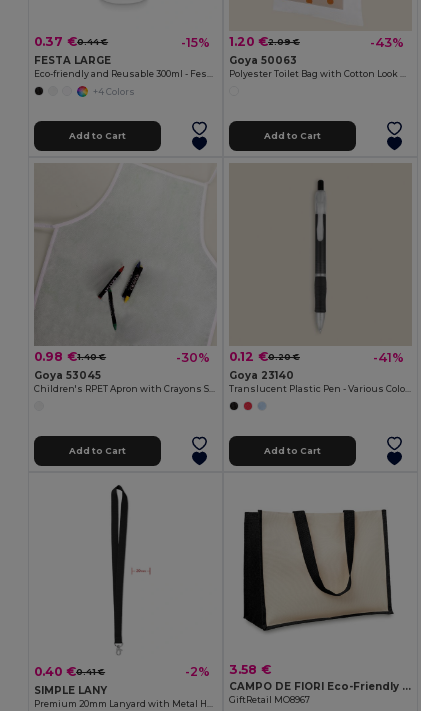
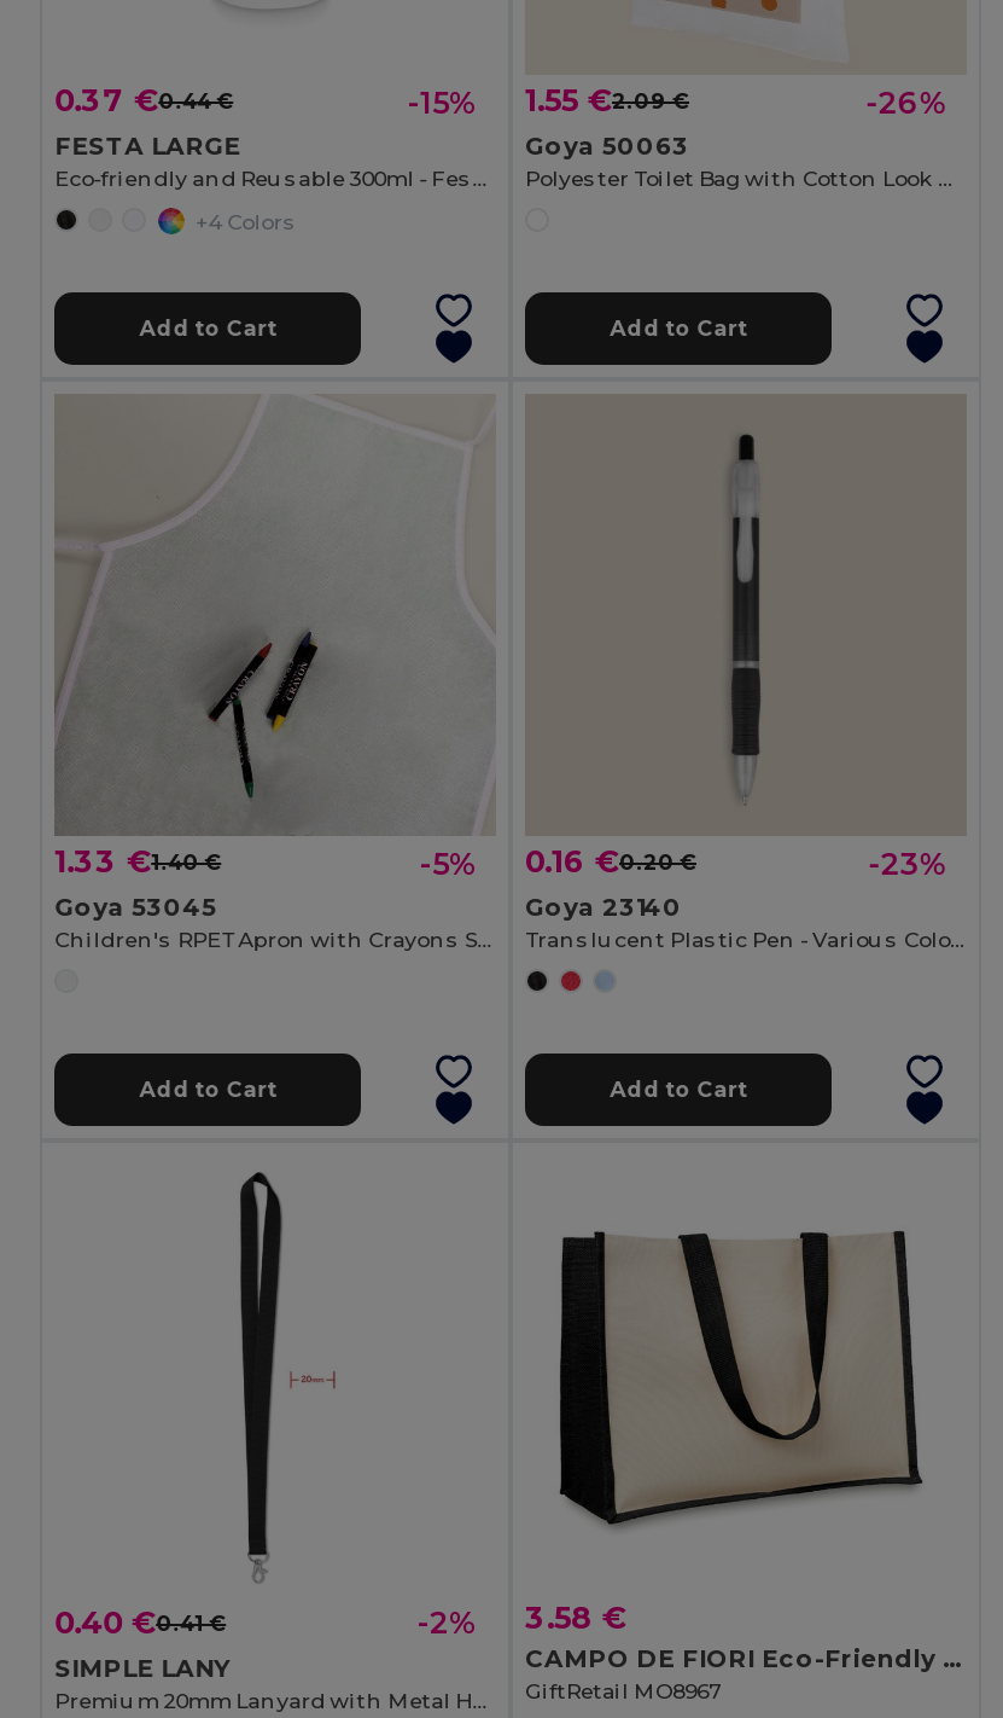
- -15% 1.20 €2.09 €
+ -15% 1.55 €2.09 €

- -43%
+ -26%

- 0.98 €1.40 €
+ 1.33 €1.40 €

- -30%
+ -5%

- 0.12 €0.20 €
+ 0.16 €0.20 €

- -41%
+ -23%
